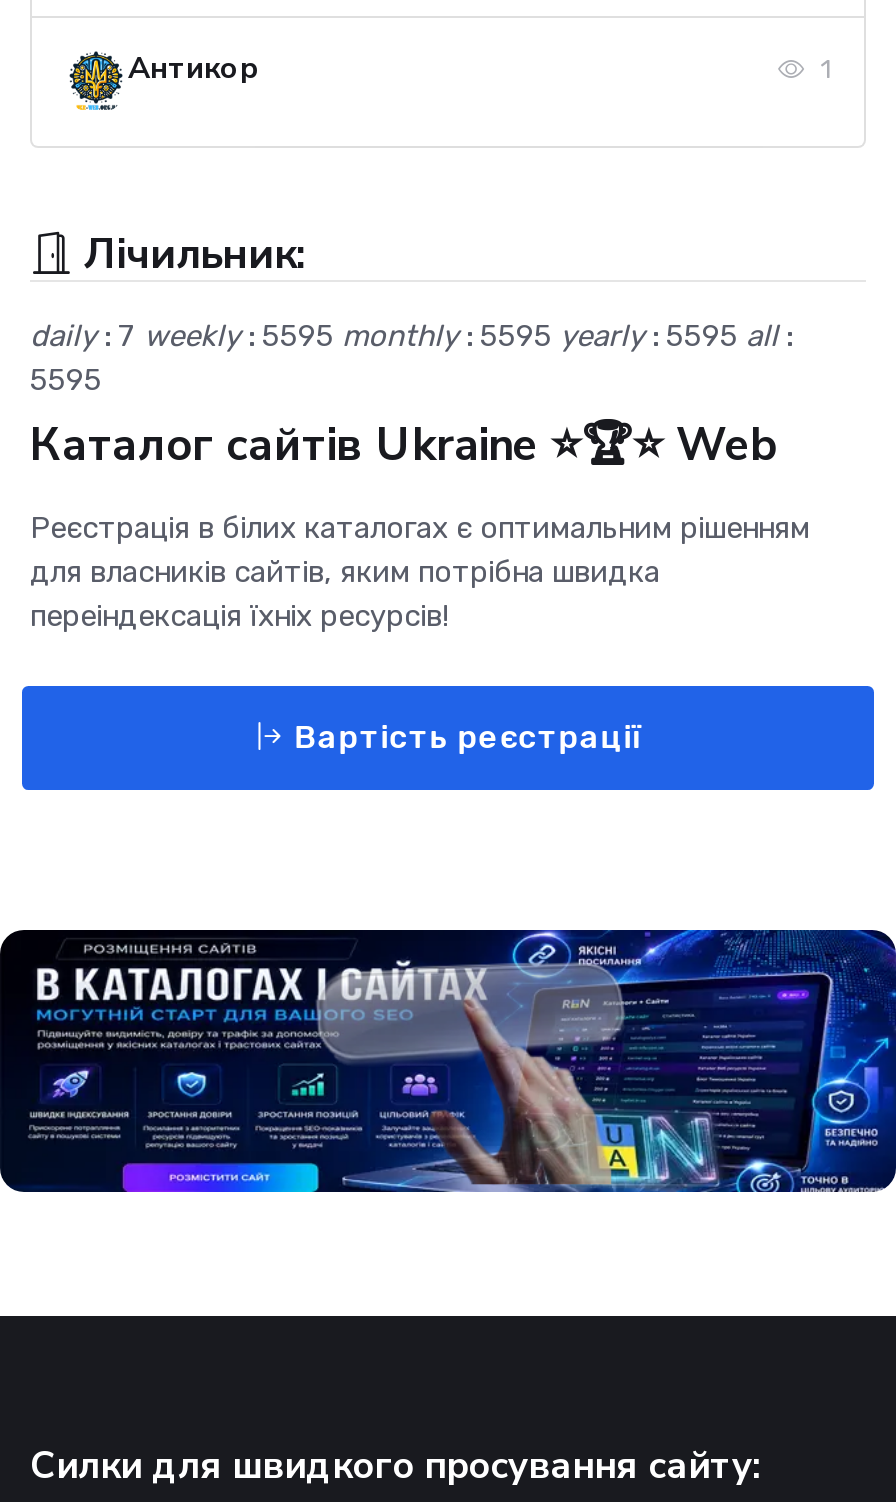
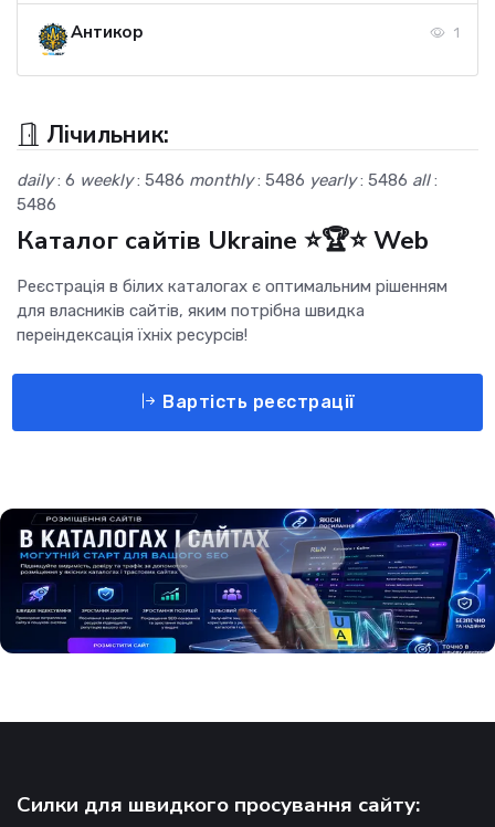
- daily: 7 weekly: 5595 monthly: 5595 yearly: 5595 all:
+ daily: 6 weekly: 5486 monthly: 5486 yearly: 5486 all:

- 5595
+ 5486
